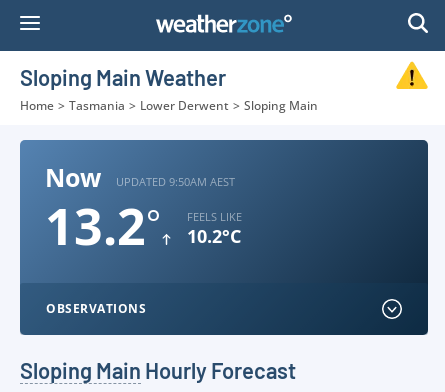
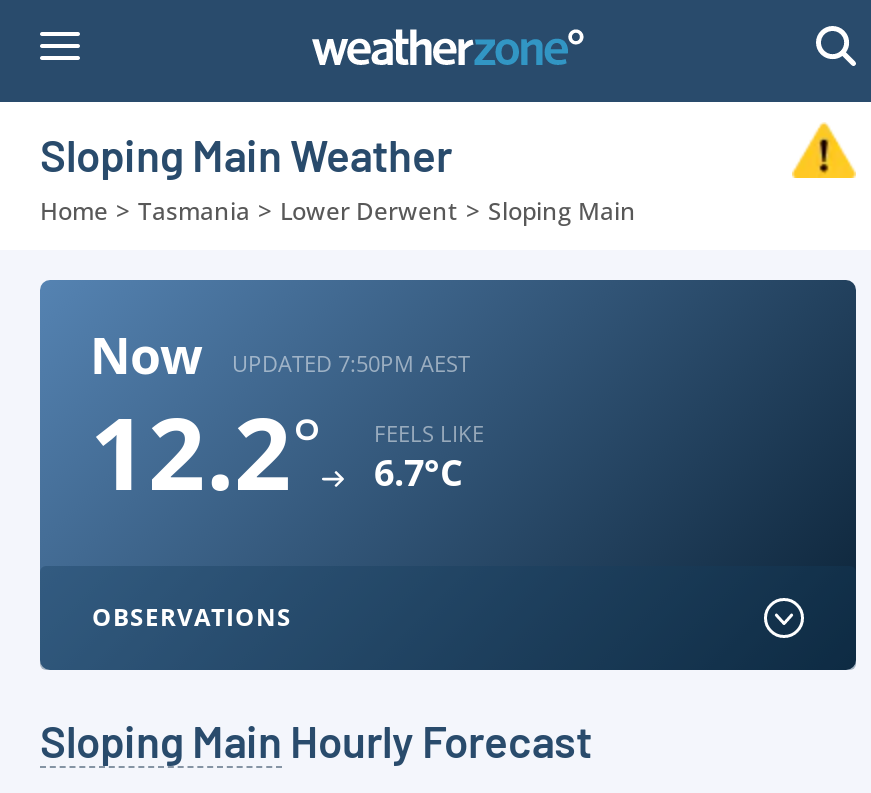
- UPDATED 9:50AM AEST
+ UPDATED 7:50PM AEST

- 13.2°
+ 12.2°

- 10.2°C
+ 6.7°C
